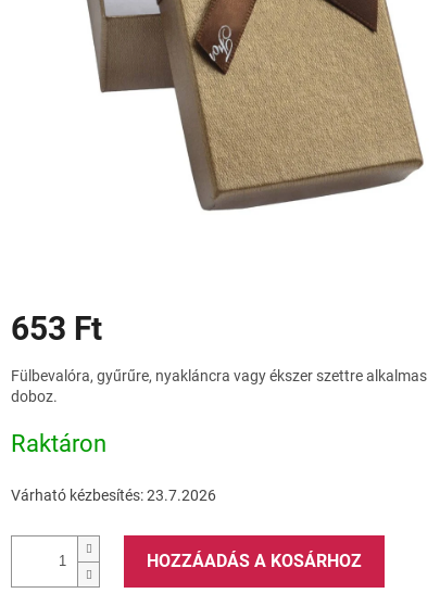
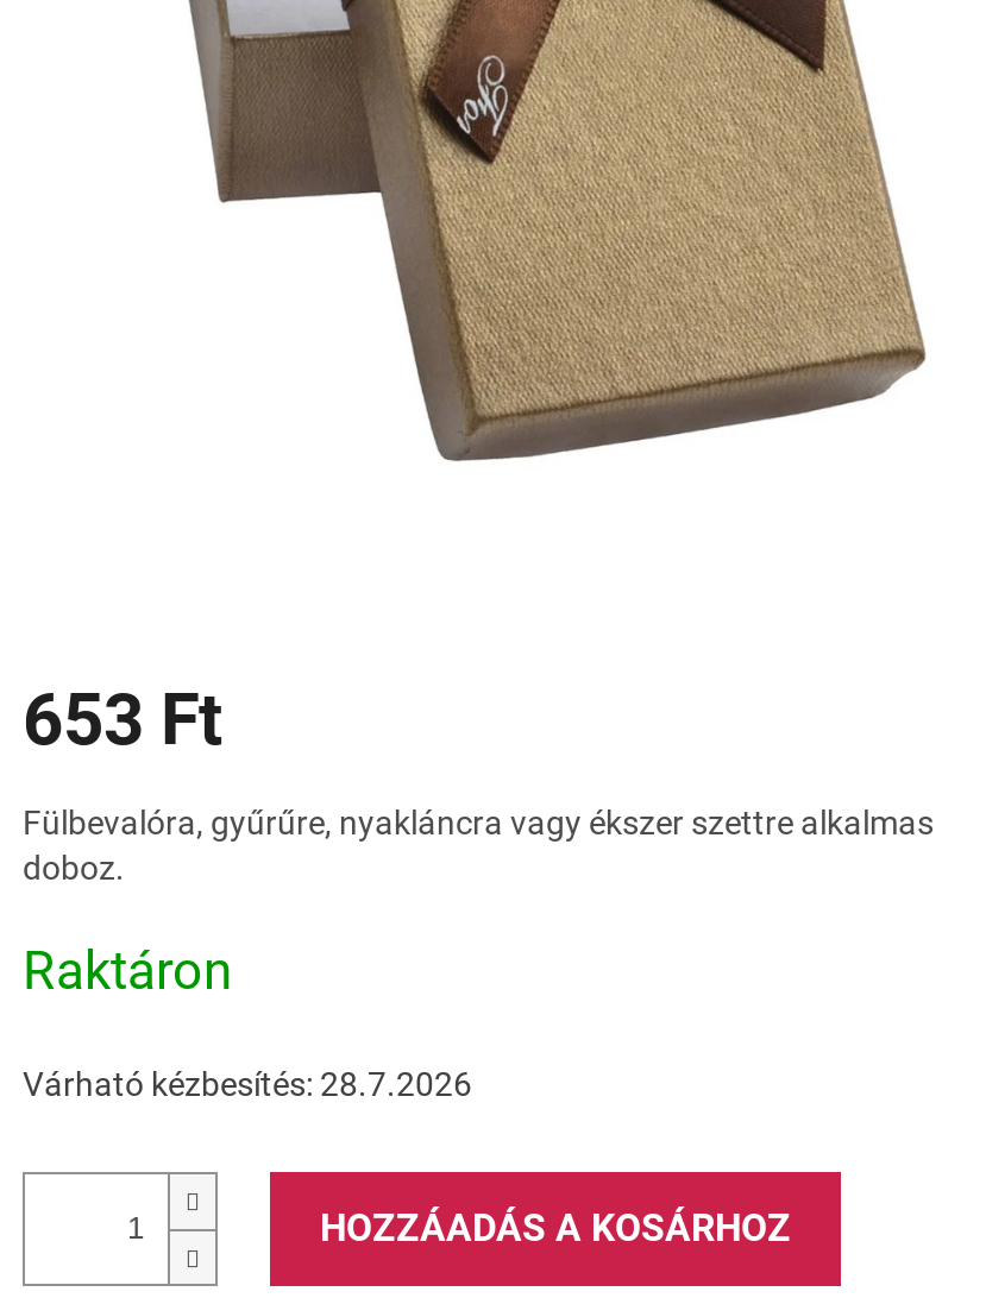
- Várható kézbesítés: 23.7.2026
+ Várható kézbesítés: 28.7.2026
